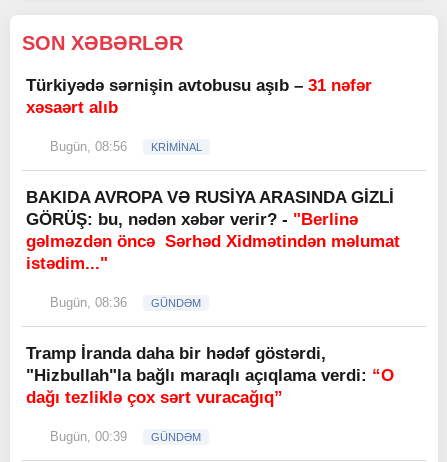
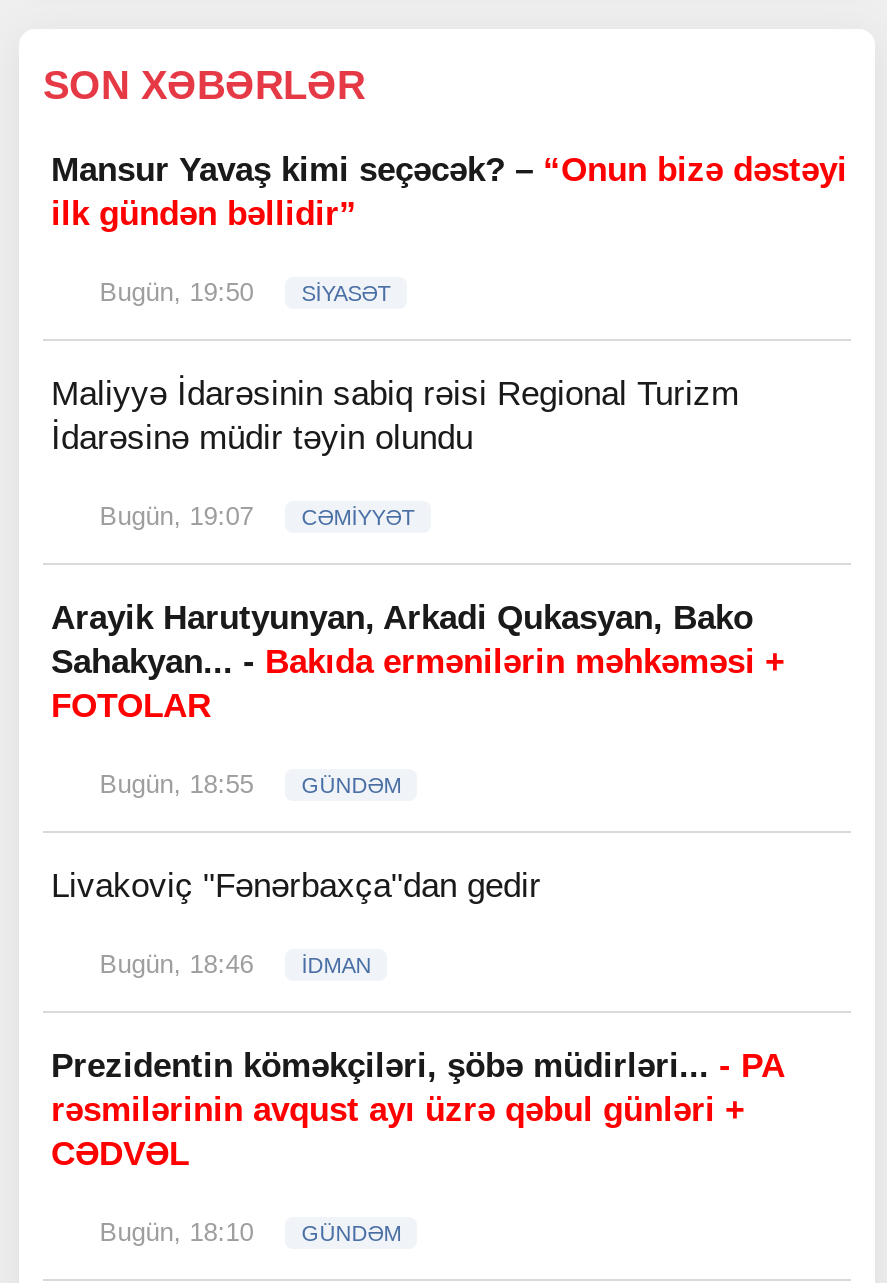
- Türkiyədə sərnişin avtobusu aşıb – 31 nəfər
- xəsaərt alıb
- Bugün, 08:56
- KRİMİNAL
- BAKIDA AVROPA VƏ RUSİYA ARASINDA GİZLİ
- GÖRÜŞ: bu, nədən xəbər verir? - "Berlinə
- gəlməzdən öncə Sərhəd Xidmətindən məlumat
- istədim..."
- Bugün, 08:36
+ Mansur Yavaş kimi seçəcək? – “Onun bizə dəstəyi
+ ilk gündən bəllidir”
+ Bugün, 19:50
+ SİYASƏT
+ Maliyyə İdarəsinin sabiq rəisi Regional Turizm
+ İdarəsinə müdir təyin olundu
+ Bugün, 19:07
+ CƏMİYYƏT
+ Arayik Harutyunyan, Arkadi Qukasyan, Bako
+ Sahakyan... - Bakıda ermənilərin məhkəməsi +
+ FOTOLAR
+ Bugün, 18:55

- Tramp İranda daha bir hədəf göstərdi,
- "Hizbullah"la bağlı maraqlı açıqlama verdi: “O
- dağı tezliklə çox sərt vuracağıq”
- Bugün, 00:39
+ Livakoviç "Fənərbaxça"dan gedir
+ Bugün, 18:46
+ İDMAN
+ Prezidentin köməkçiləri, şöbə müdirləri... - PA
+ rəsmilərinin avqust ayı üzrə qəbul günləri +
+ CƏDVƏL
+ Bugün, 18:10
